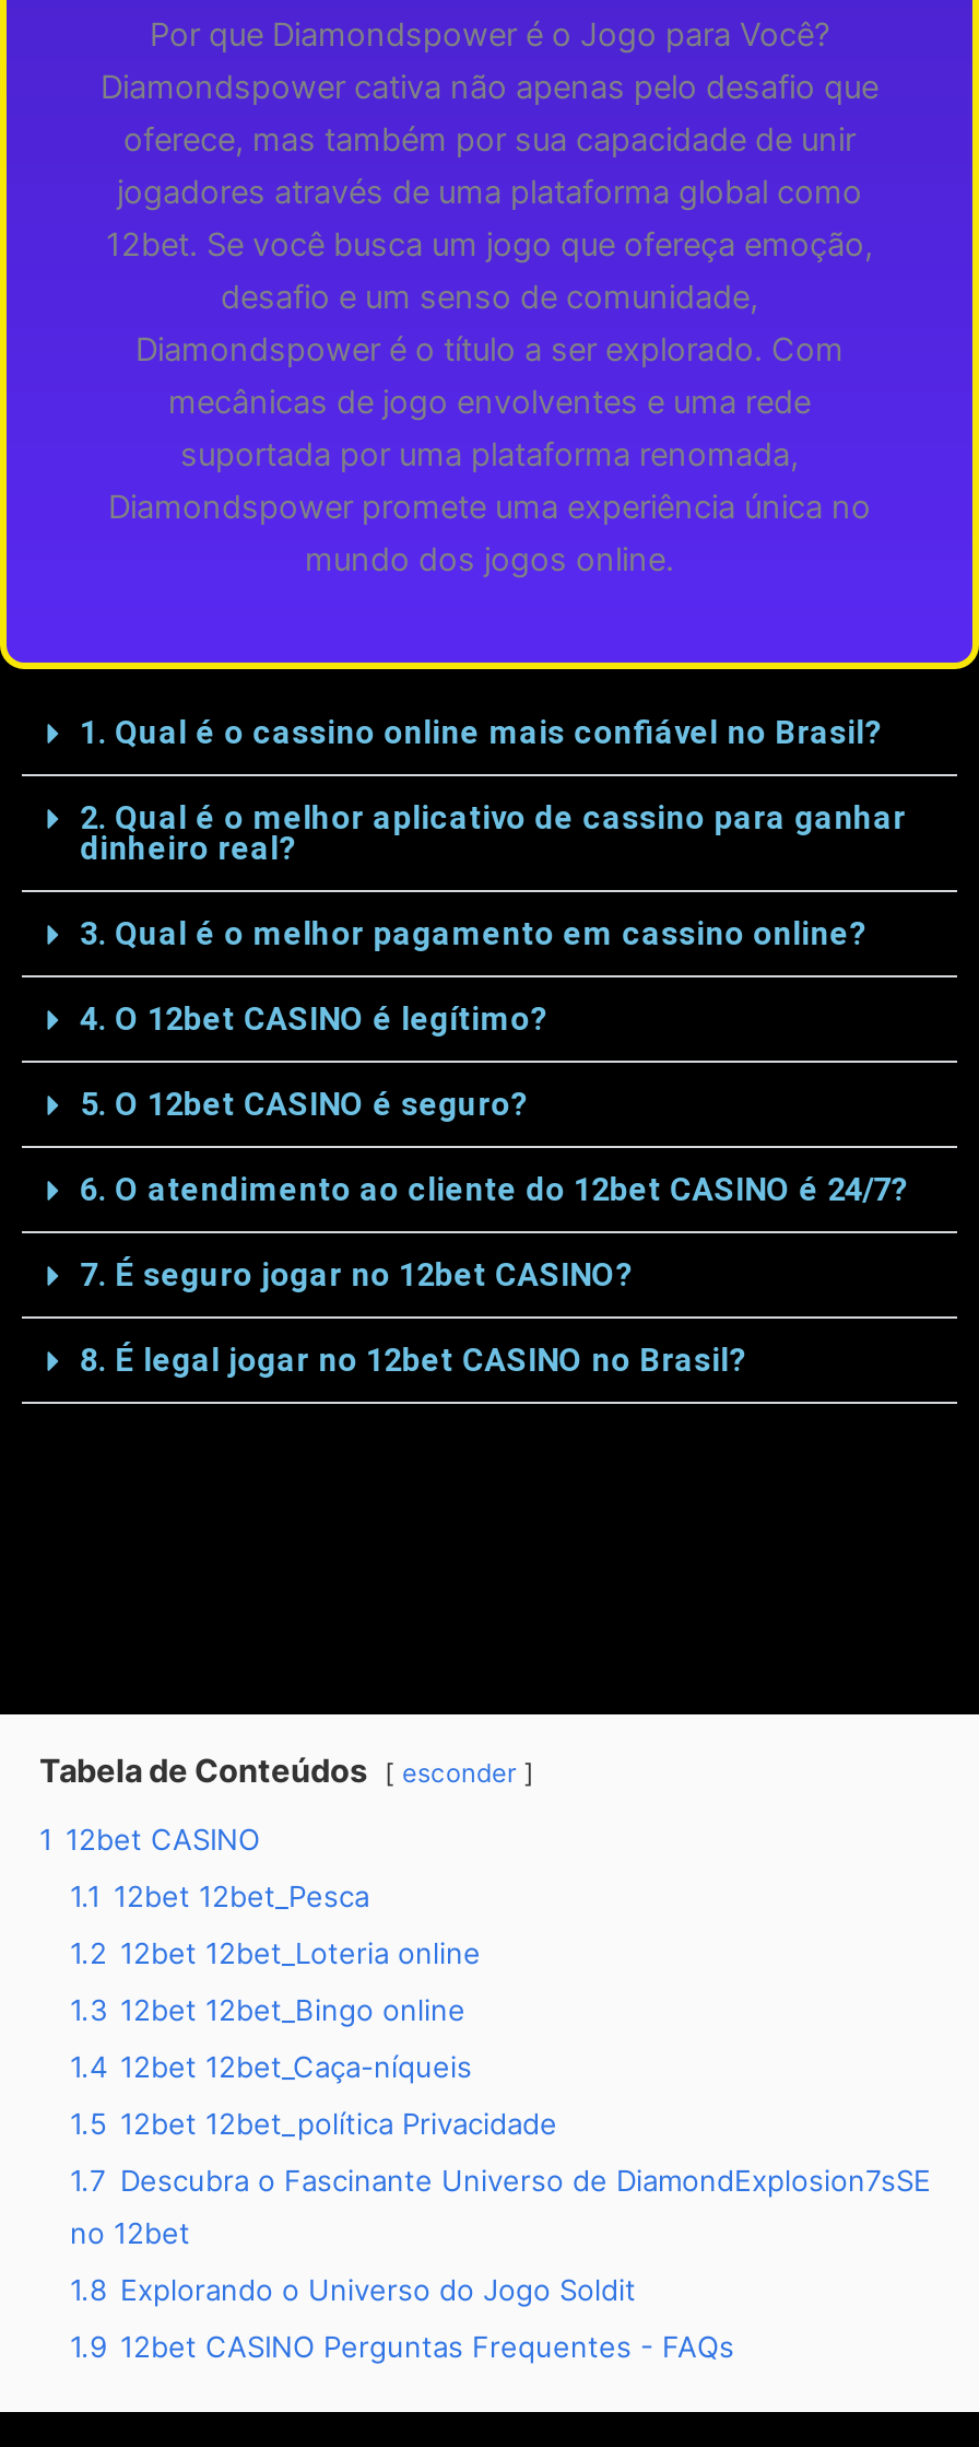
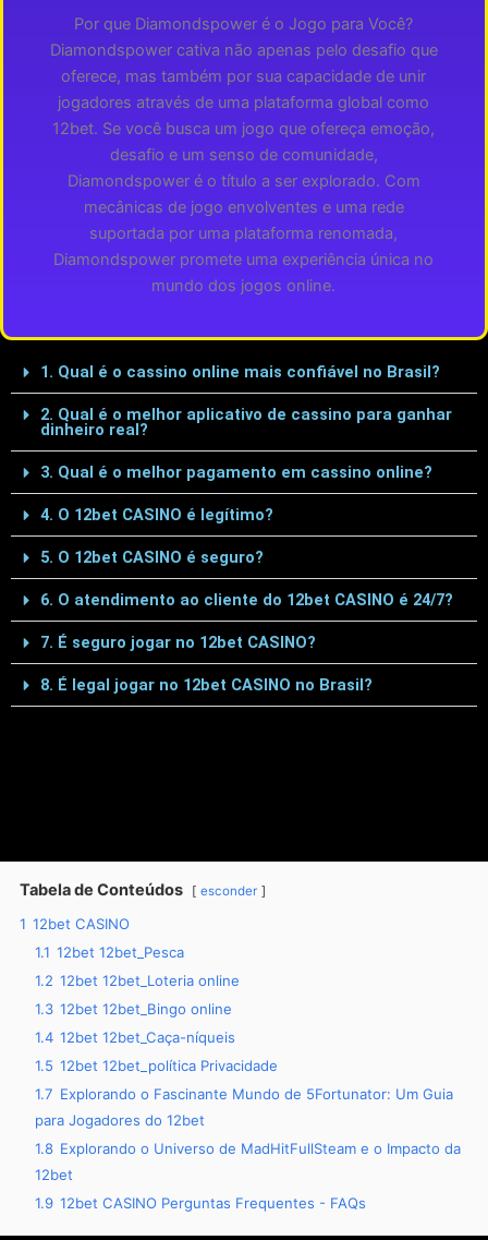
- 1.7 Descubra o Fascinante Universo de DiamondExplosion7sSE
- no 12bet
- 1.8 Explorando o Universo do Jogo Soldit
+ 1.7 Explorando o Fascinante Mundo de 5Fortunator: Um Guia
+ para Jogadores do 12bet
+ 1.8 Explorando o Universo de MadHitFullSteam e o Impacto da
+ 12bet
